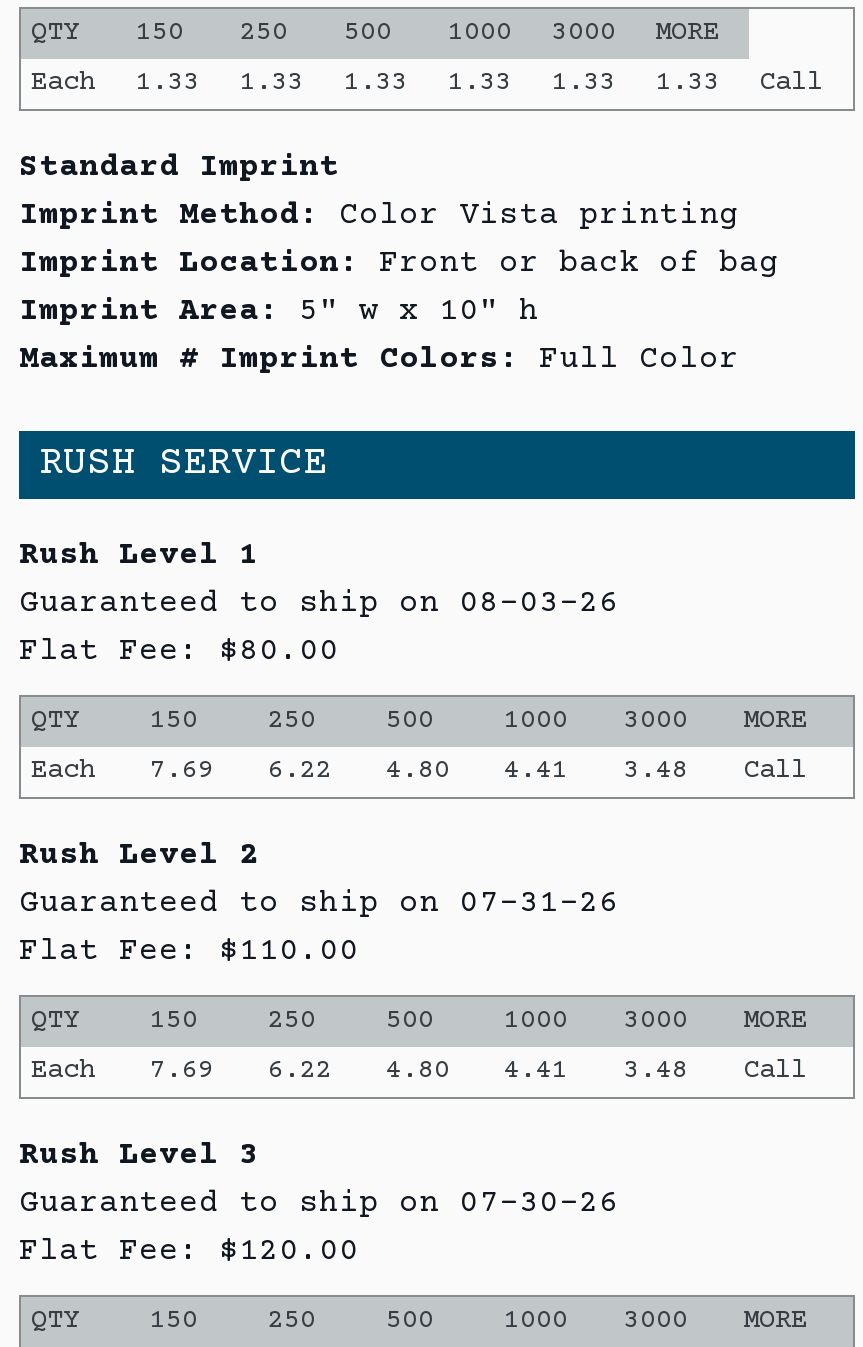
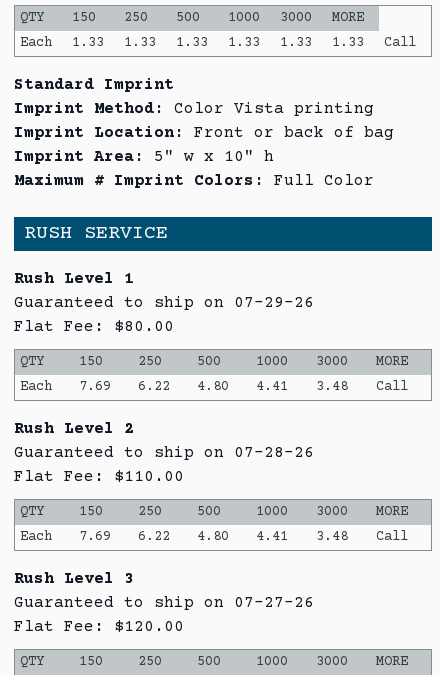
- Guaranteed to ship on 08-03-26
+ Guaranteed to ship on 07-29-26

- Guaranteed to ship on 07-31-26
+ Guaranteed to ship on 07-28-26

- Guaranteed to ship on 07-30-26
+ Guaranteed to ship on 07-27-26
